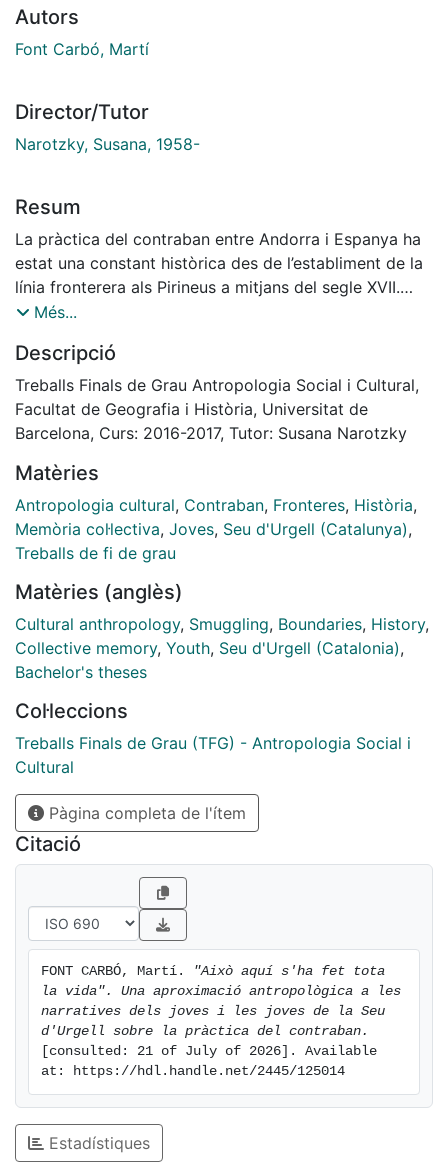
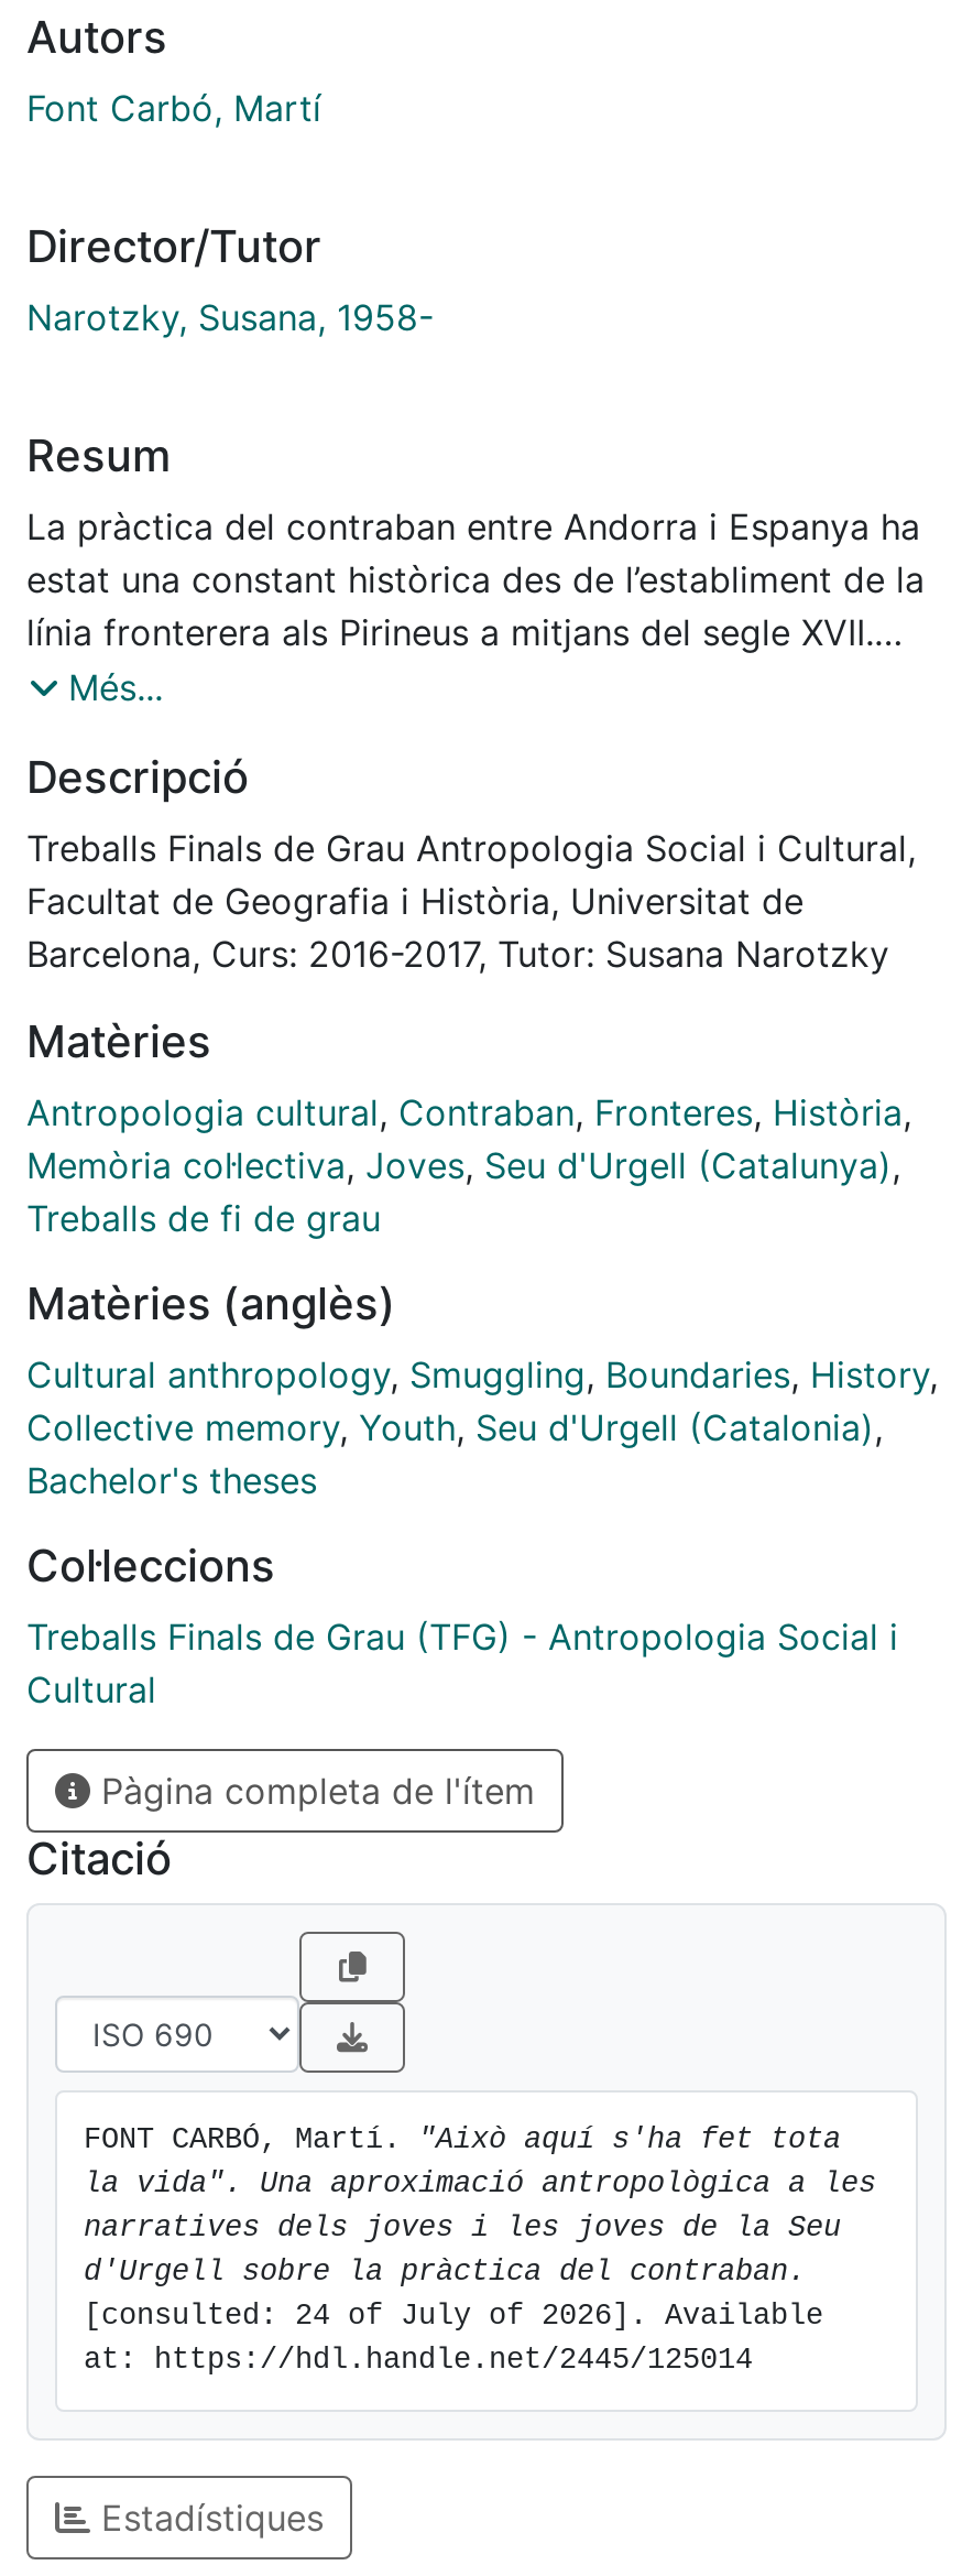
- [consulted: 21 of July of 2026]. Available
+ [consulted: 24 of July of 2026]. Available
